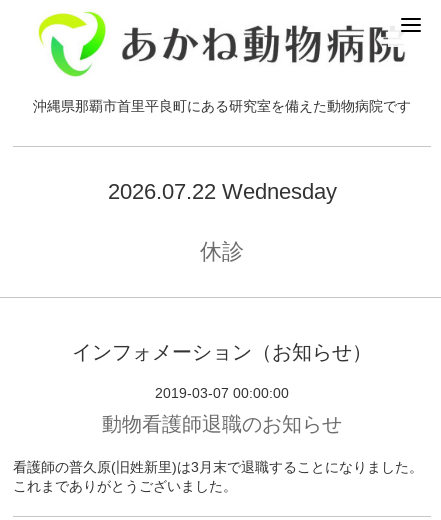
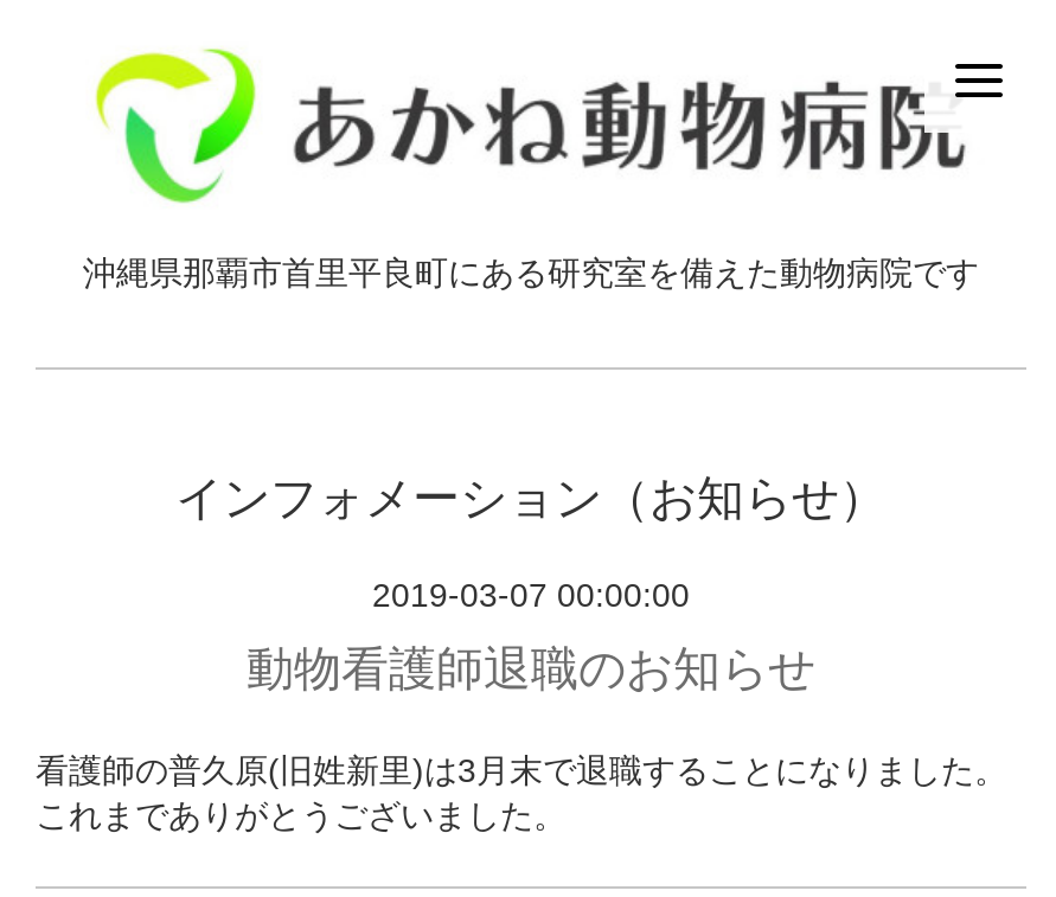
- 2026.07.22 Wednesday
- 休診
